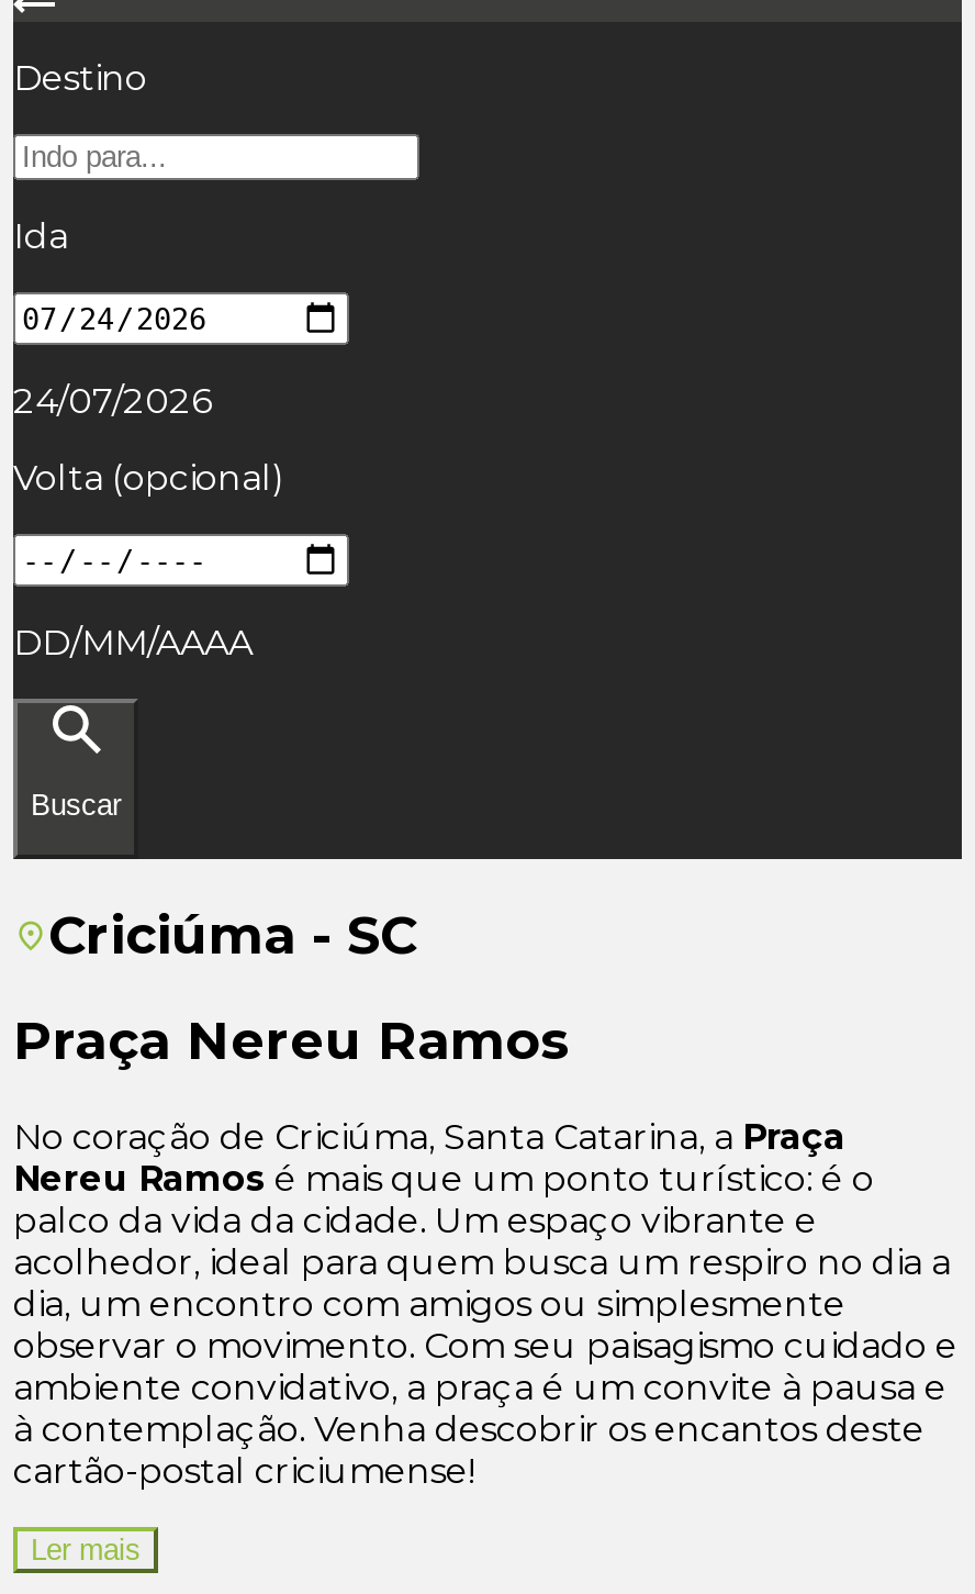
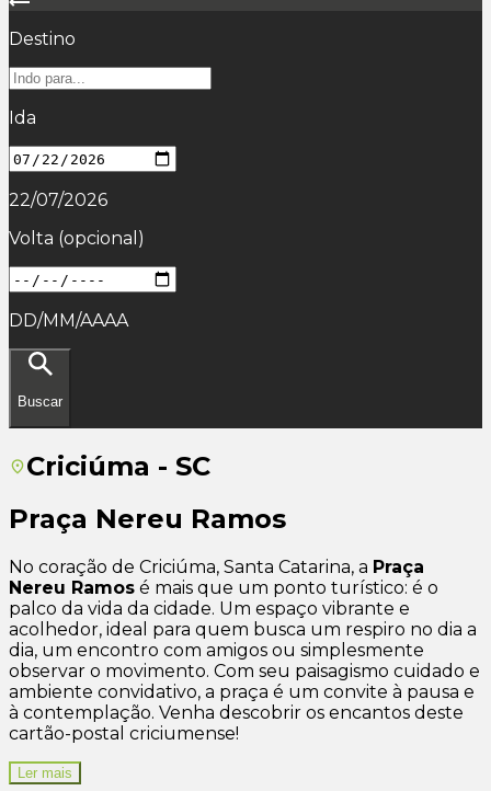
- 24/07/2026
+ 22/07/2026
